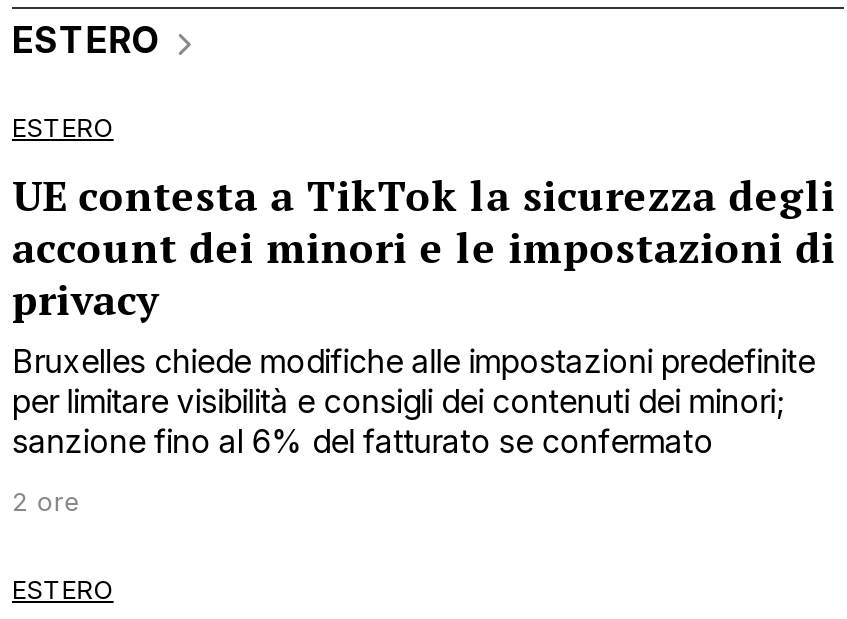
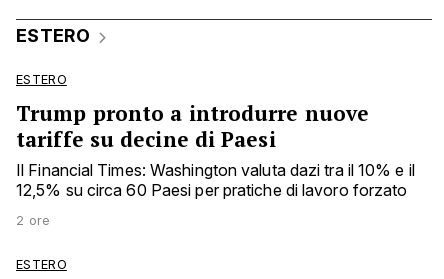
- UE contesta a TikTok la sicurezza degli
- account dei minori e le impostazioni di
- privacy
- Bruxelles chiede modifiche alle impostazioni predefinite
- per limitare visibilità e consigli dei contenuti dei minori;
- sanzione fino al 6% del fatturato se confermato
+ Trump pronto a introdurre nuove
+ tariffe su decine di Paesi
+ Il Financial Times: Washington valuta dazi tra il 10% e il
+ 12,5% su circa 60 Paesi per pratiche di lavoro forzato
